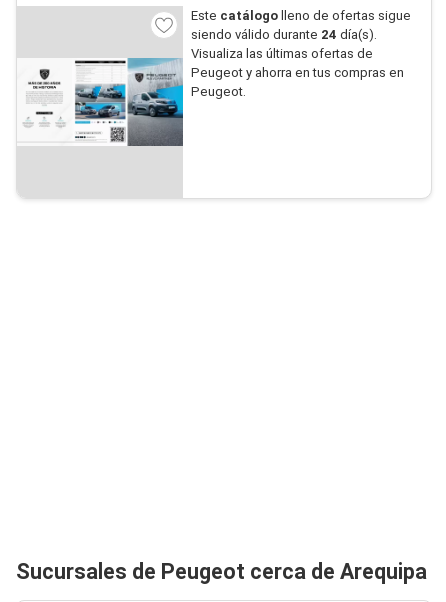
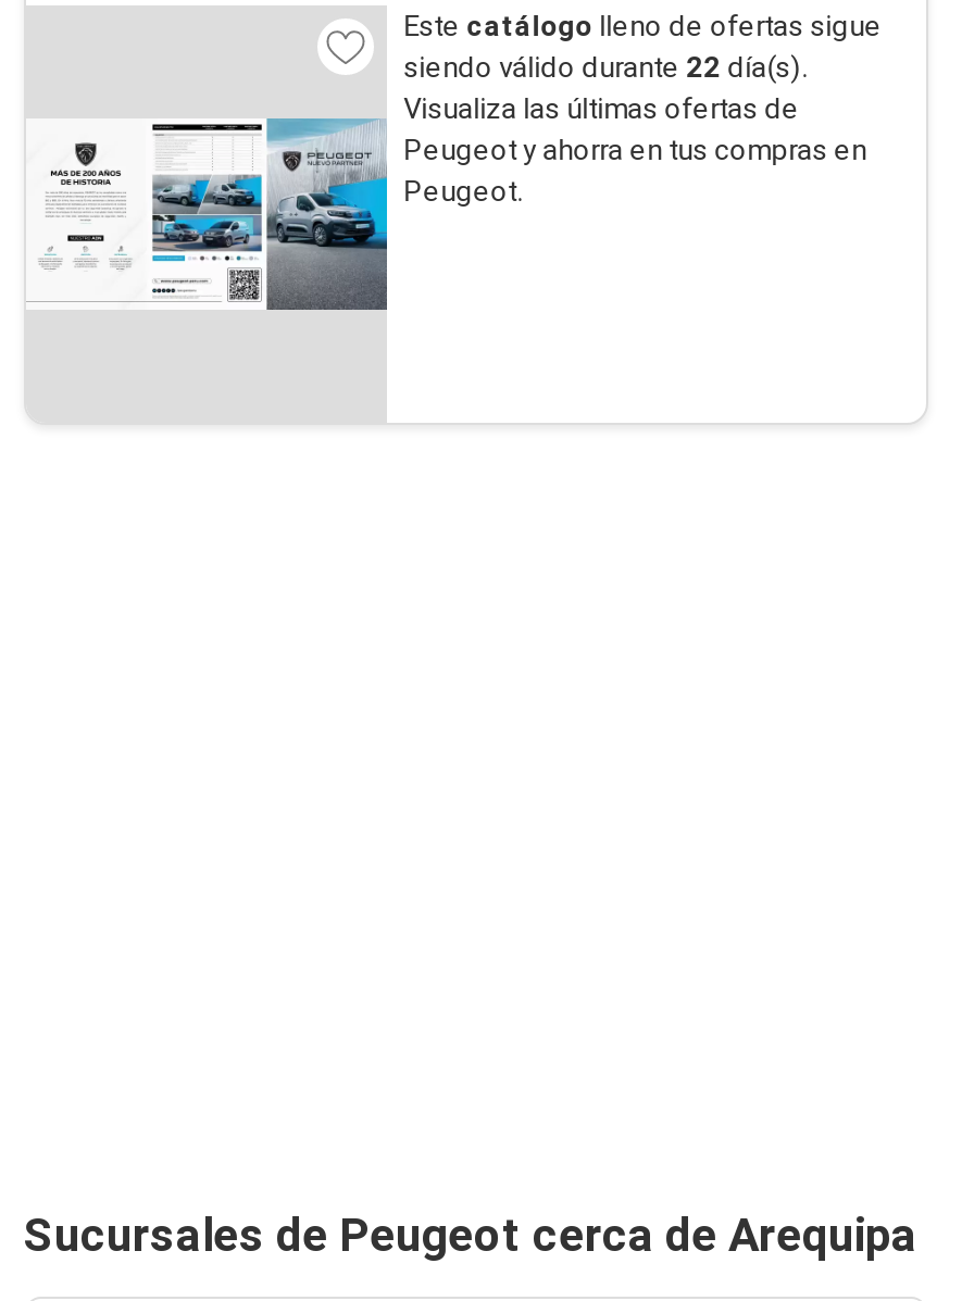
- siendo válido durante 24 día(s).
+ siendo válido durante 22 día(s).
